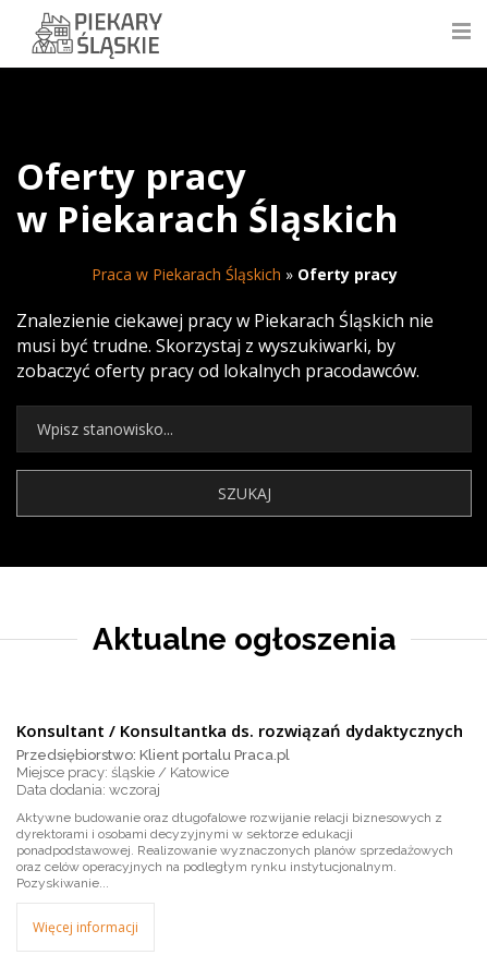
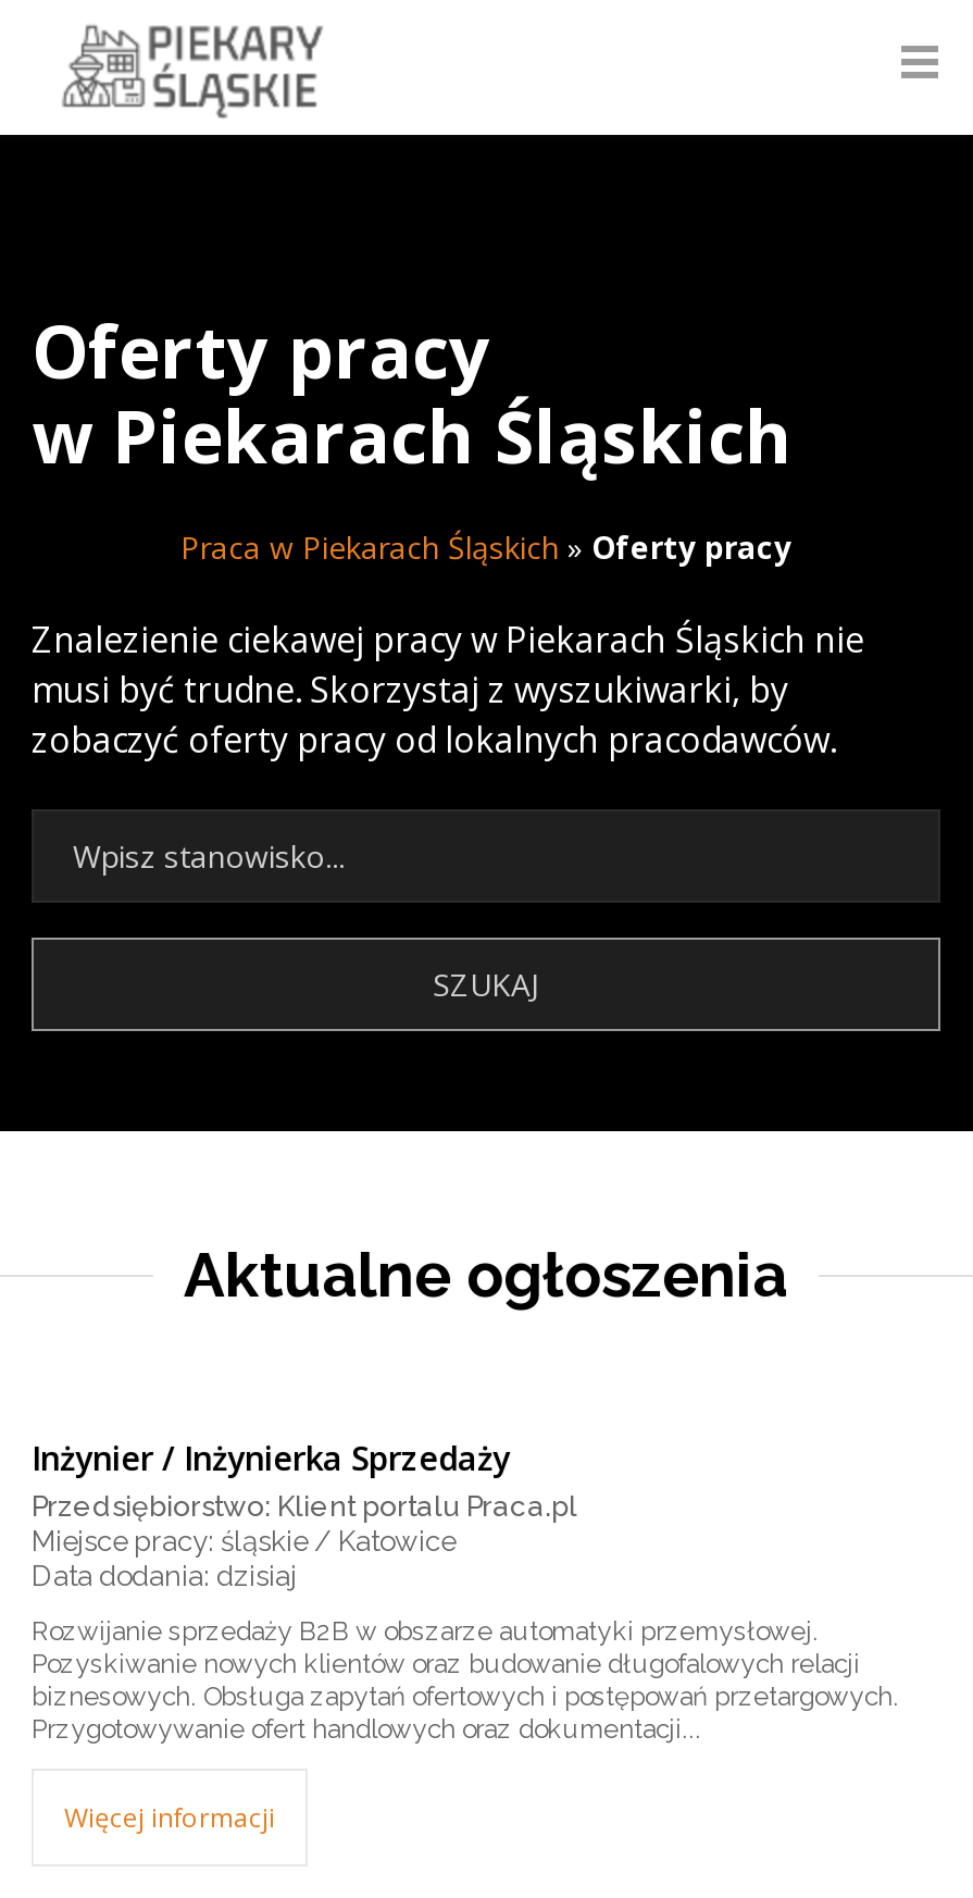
- Konsultant / Konsultantka ds. rozwiązań dydaktycznych
+ Inżynier / Inżynierka Sprzedaży

- wczoraj
+ dzisiaj

- Aktywne budowanie oraz długofalowe rozwijanie relacji biznesowych z
- dyrektorami i osobami decyzyjnymi w sektorze edukacji
- ponadpodstawowej. Realizowanie wyznaczonych planów sprzedażowych
- oraz celów operacyjnych na podległym rynku instytucjonalnym.
- Pozyskiwanie...
+ Rozwijanie sprzedaży B2B w obszarze automatyki przemysłowej.
+ Pozyskiwanie nowych klientów oraz budowanie długofalowych relacji
+ biznesowych. Obsługa zapytań ofertowych i postępowań przetargowych.
+ Przygotowywanie ofert handlowych oraz dokumentacji...
